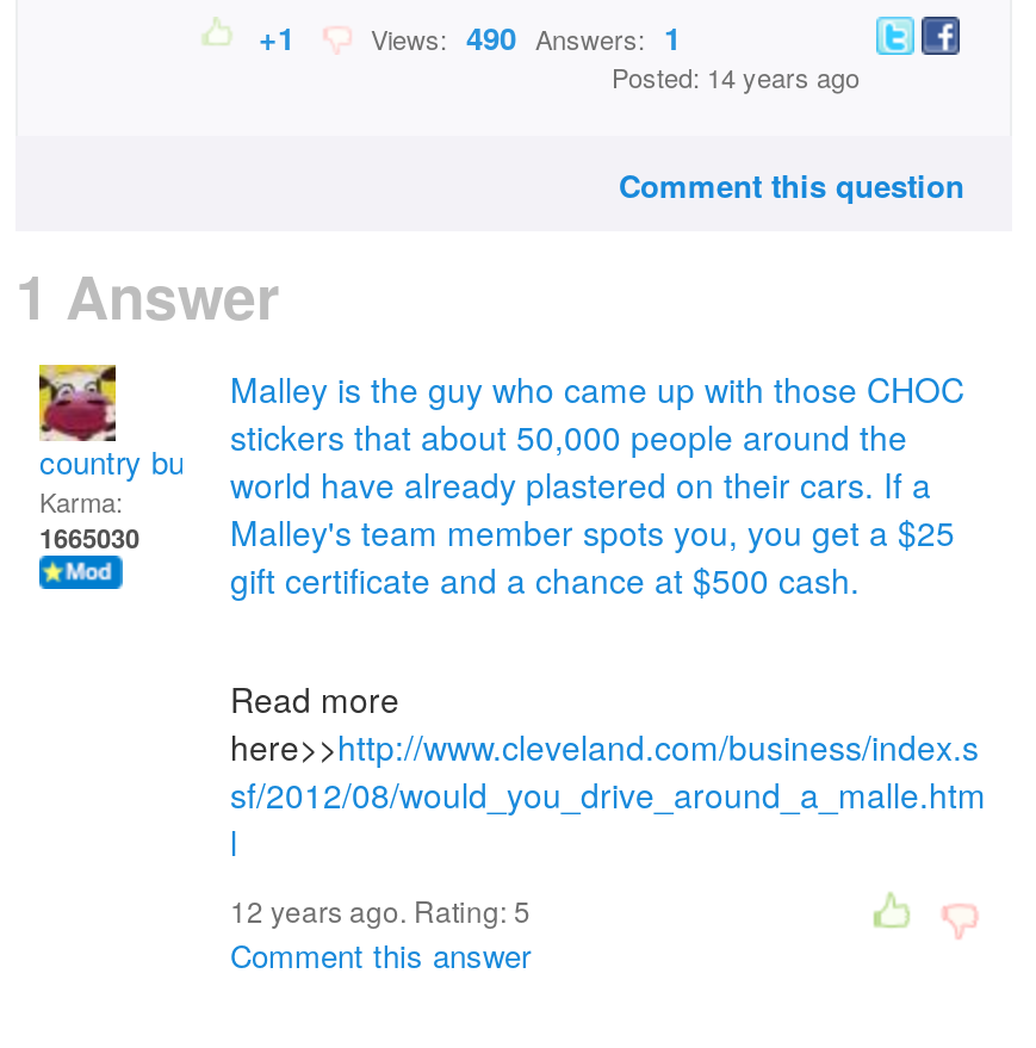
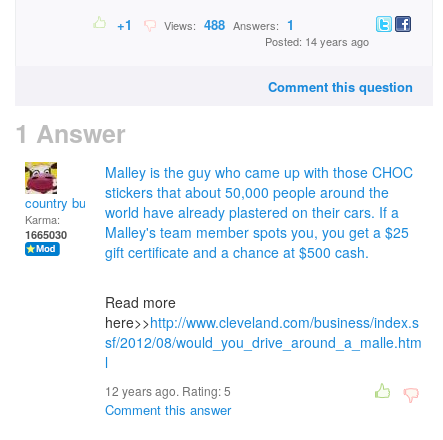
- Views: 490 Answers: 1
+ Views: 488 Answers: 1
